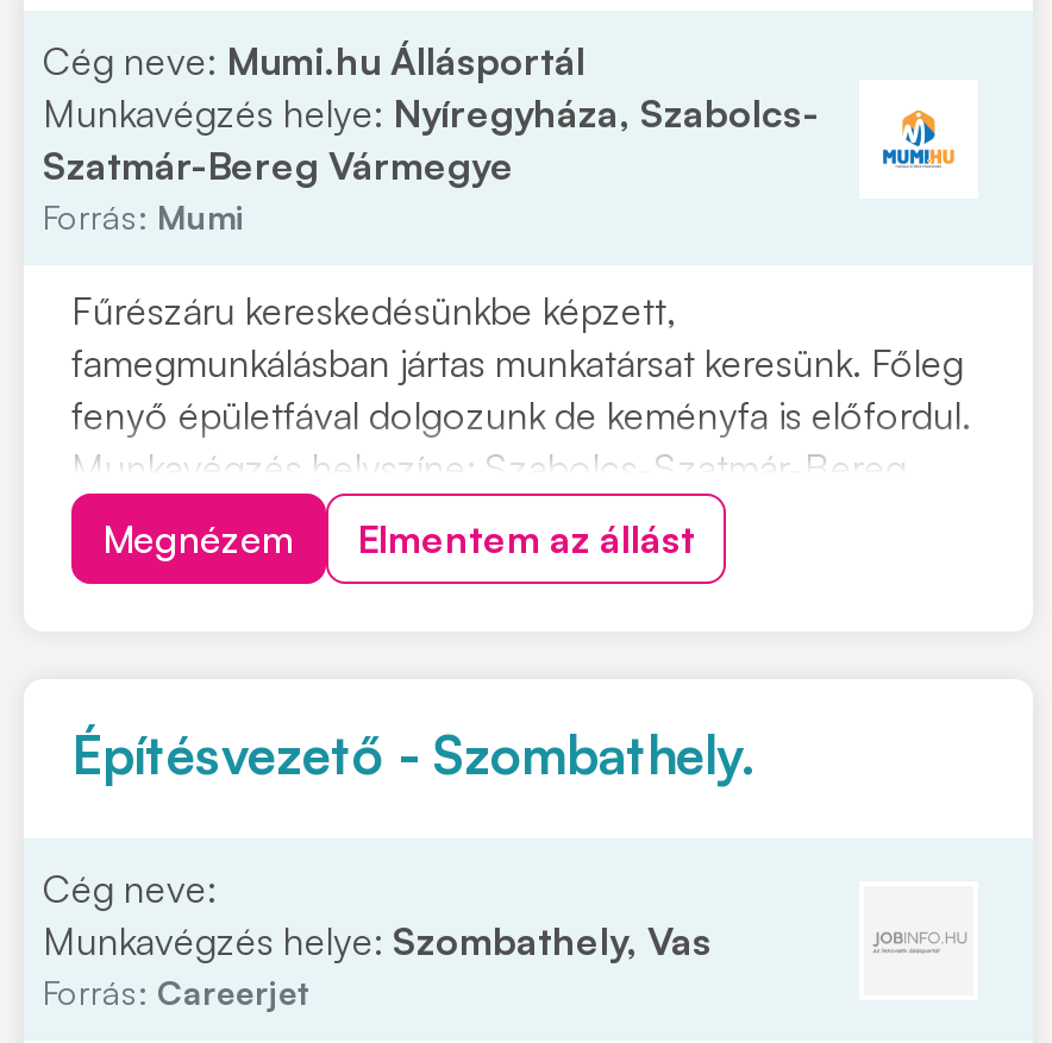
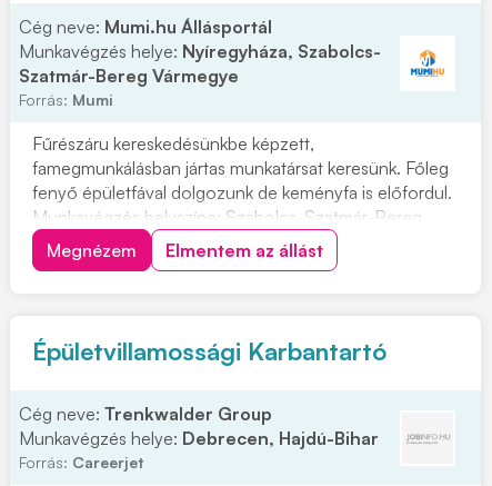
- Építésvezető - Szombathely.
+ Épületvillamossági Karbantartó

- Cég neve:
- Munkavégzés helye: Szombathely, Vas
+ Cég neve: Trenkwalder Group
+ Munkavégzés helye: Debrecen, Hajdú-Bihar
